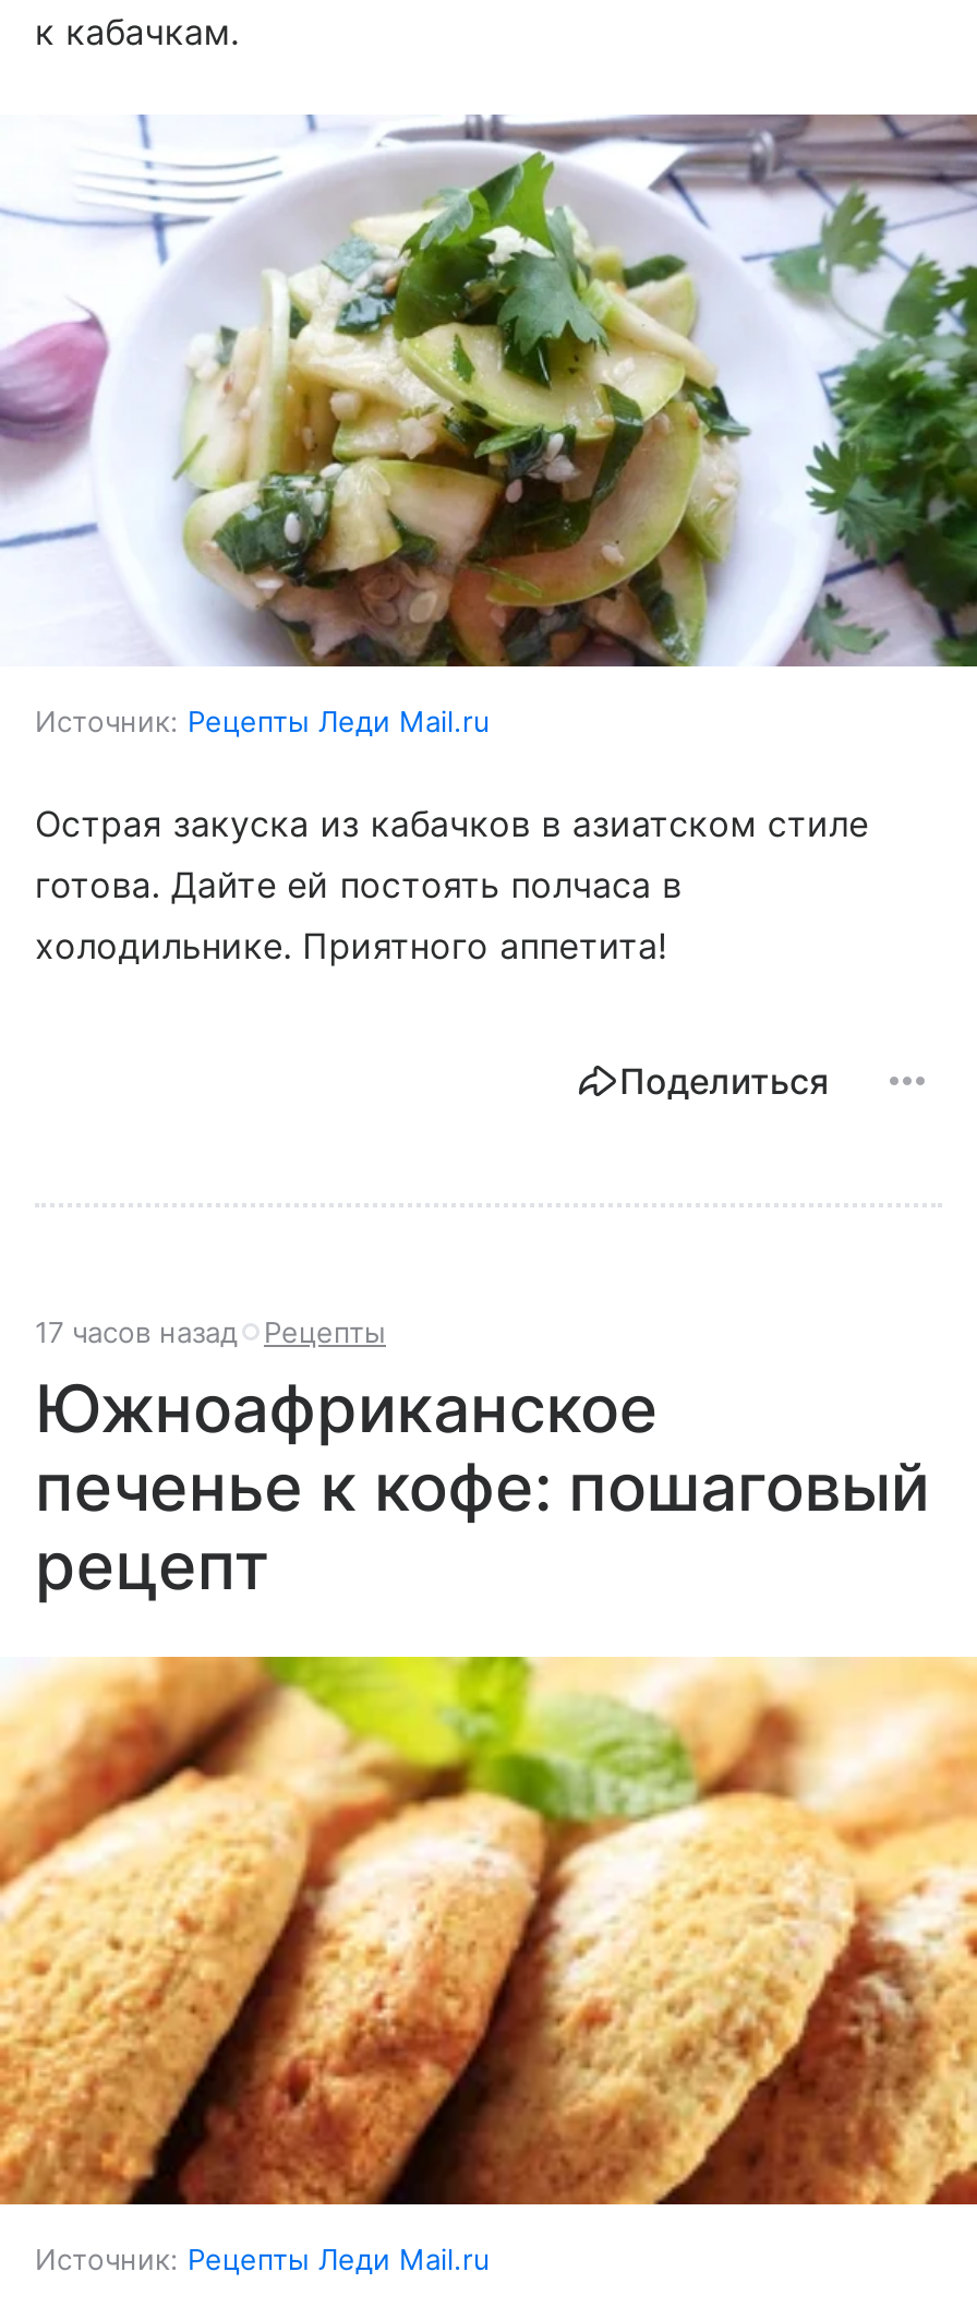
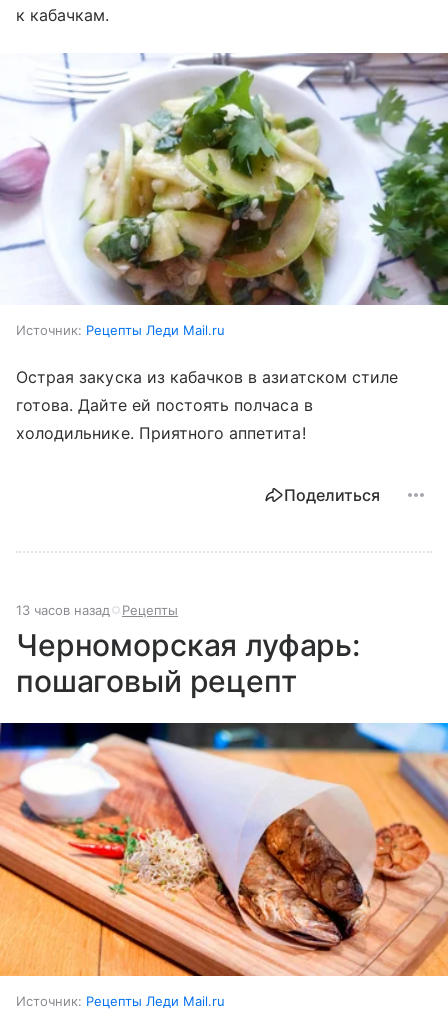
- 17 часов назад Рецепты
+ 13 часов назад Рецепты

- Южноафриканское
- печенье к кофе: пошаговый
- рецепт
+ Черноморская луфарь:
+ пошаговый рецепт

- [image]
+ [image]
